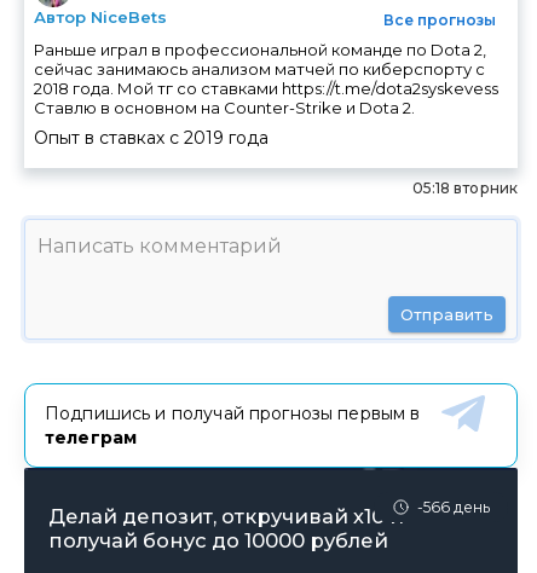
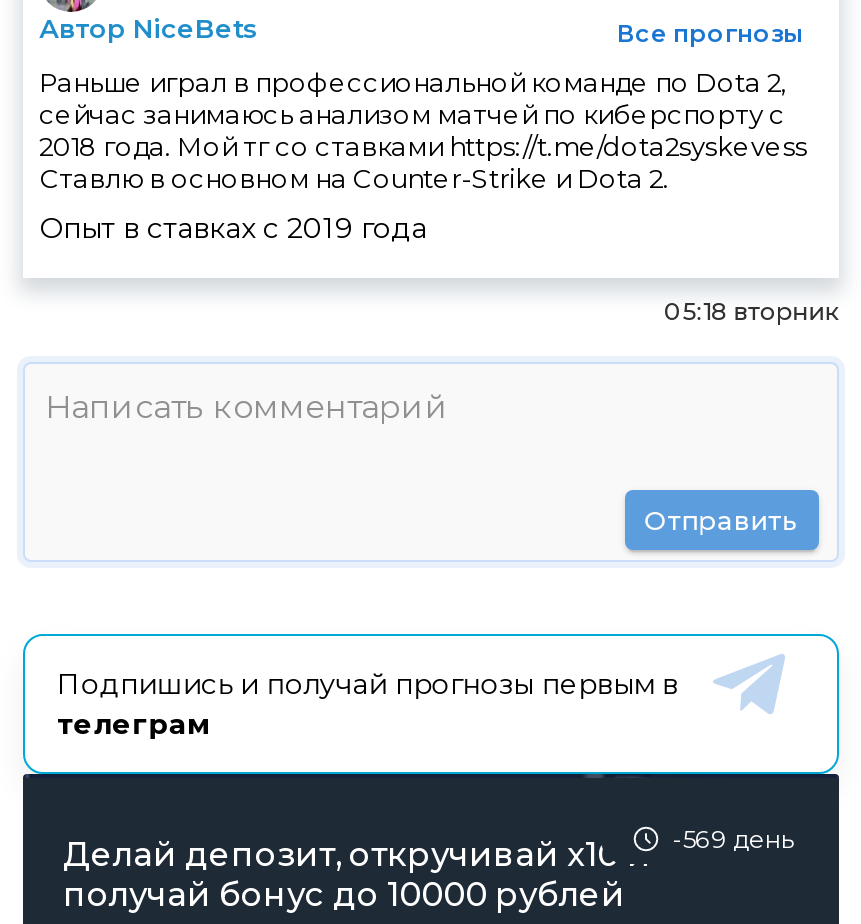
- -566 день
+ -569 день
